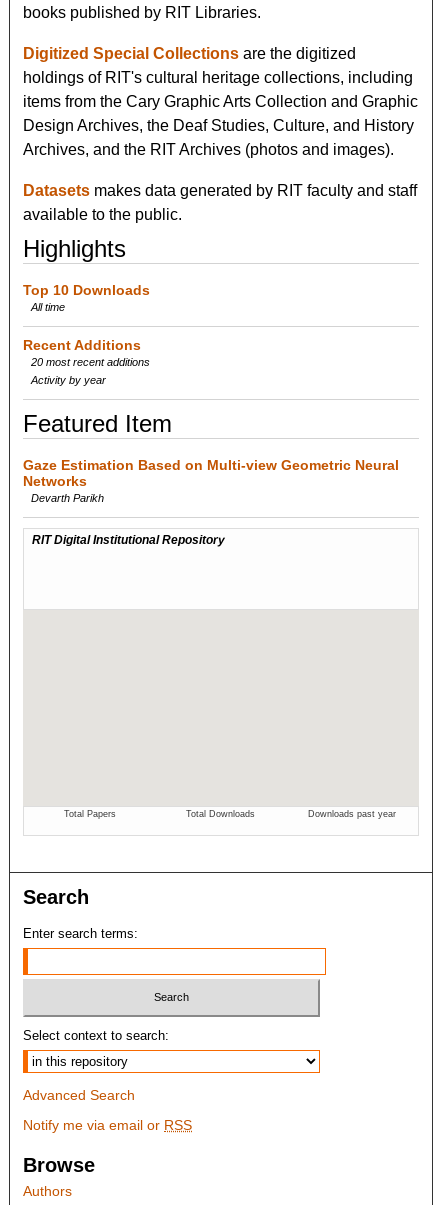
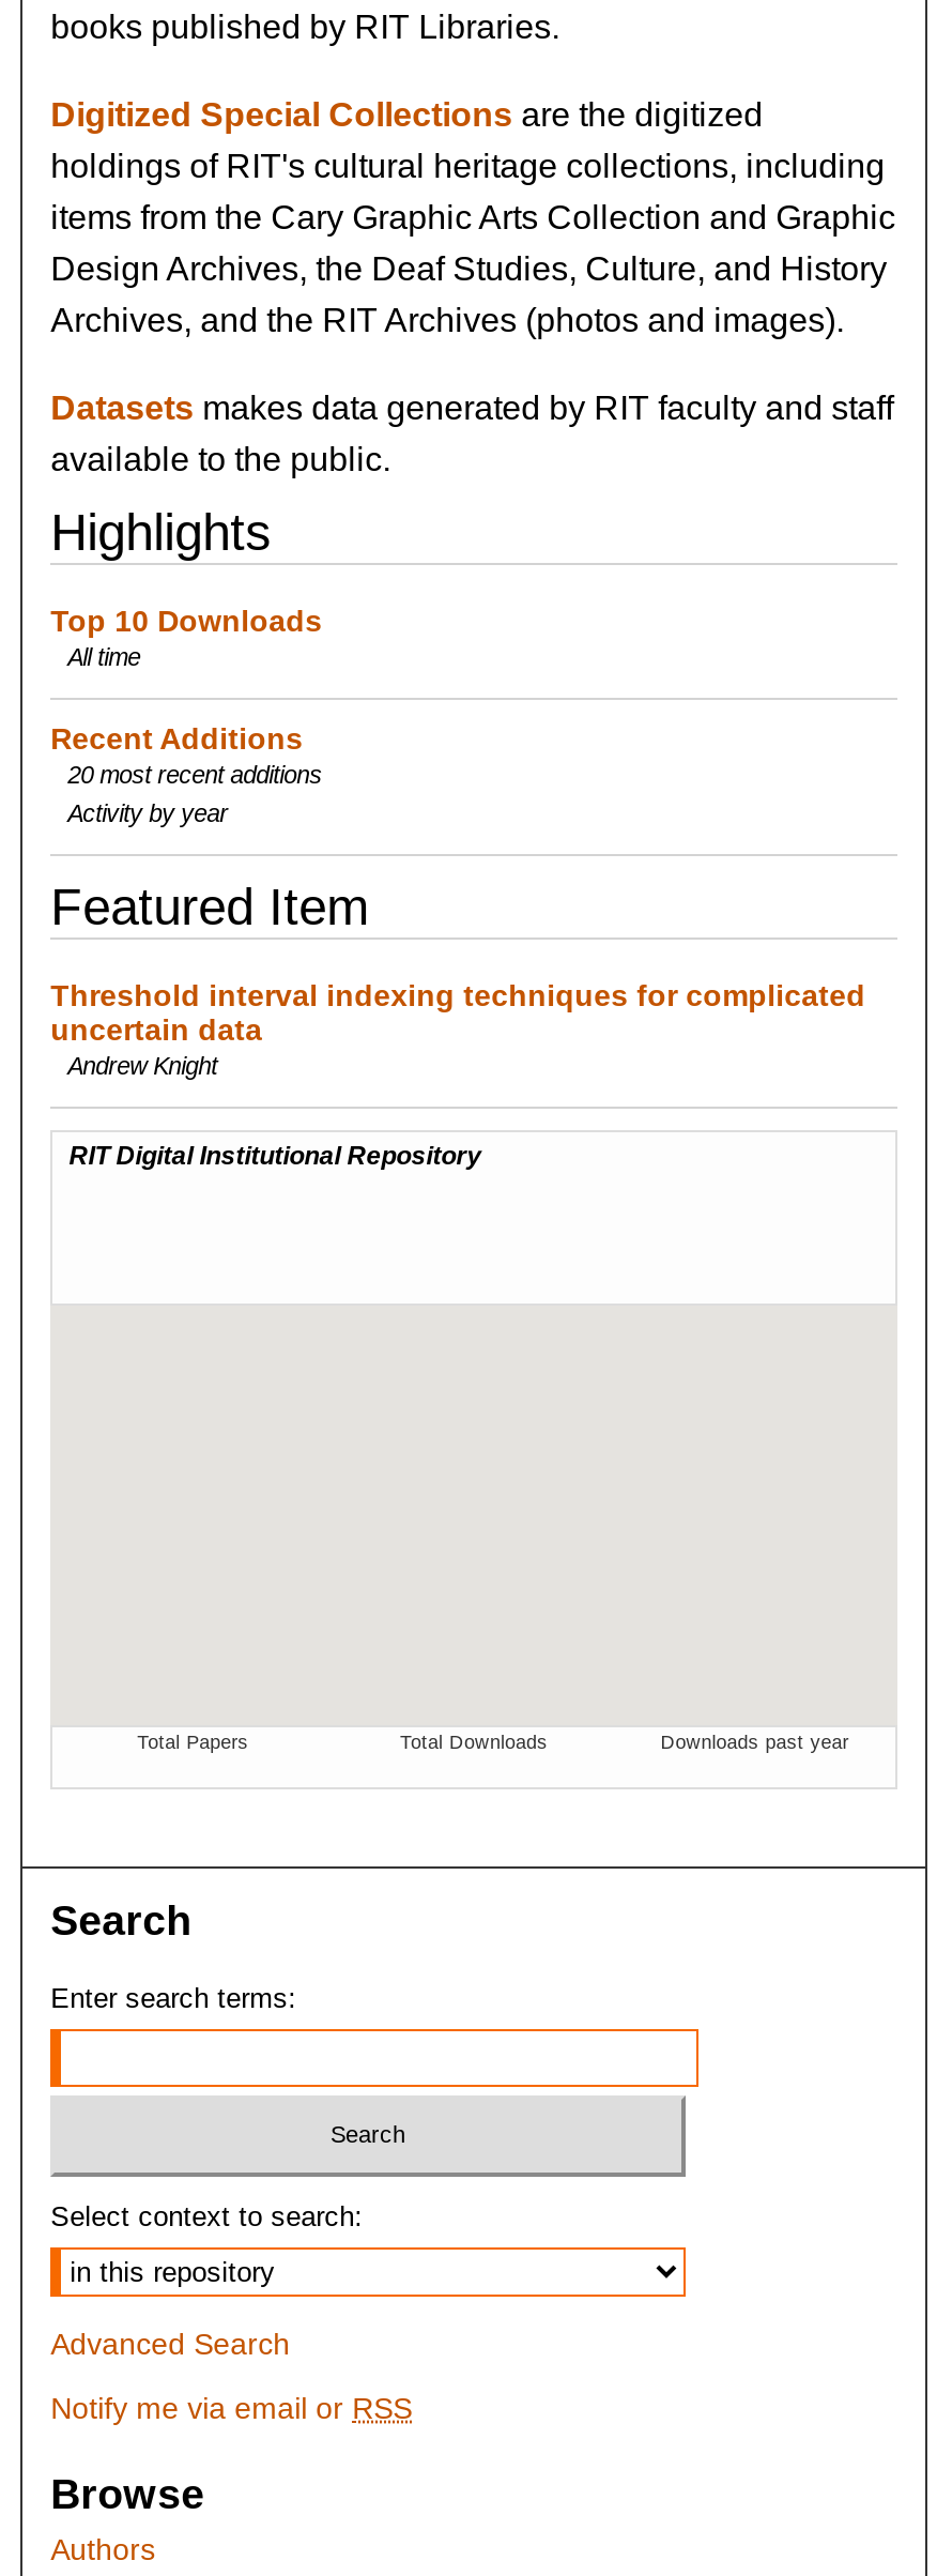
- Gaze Estimation Based on Multi-view Geometric Neural
- Networks
- Devarth Parikh
+ Threshold interval indexing techniques for complicated
+ uncertain data
+ Andrew Knight
